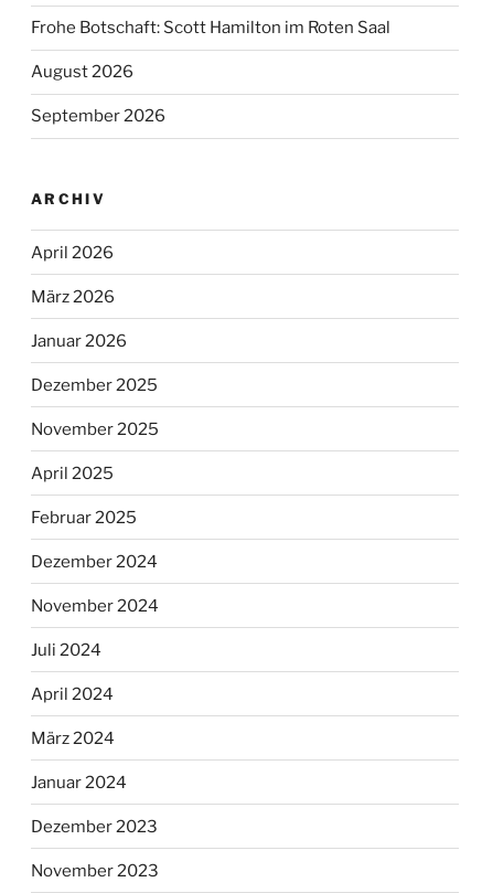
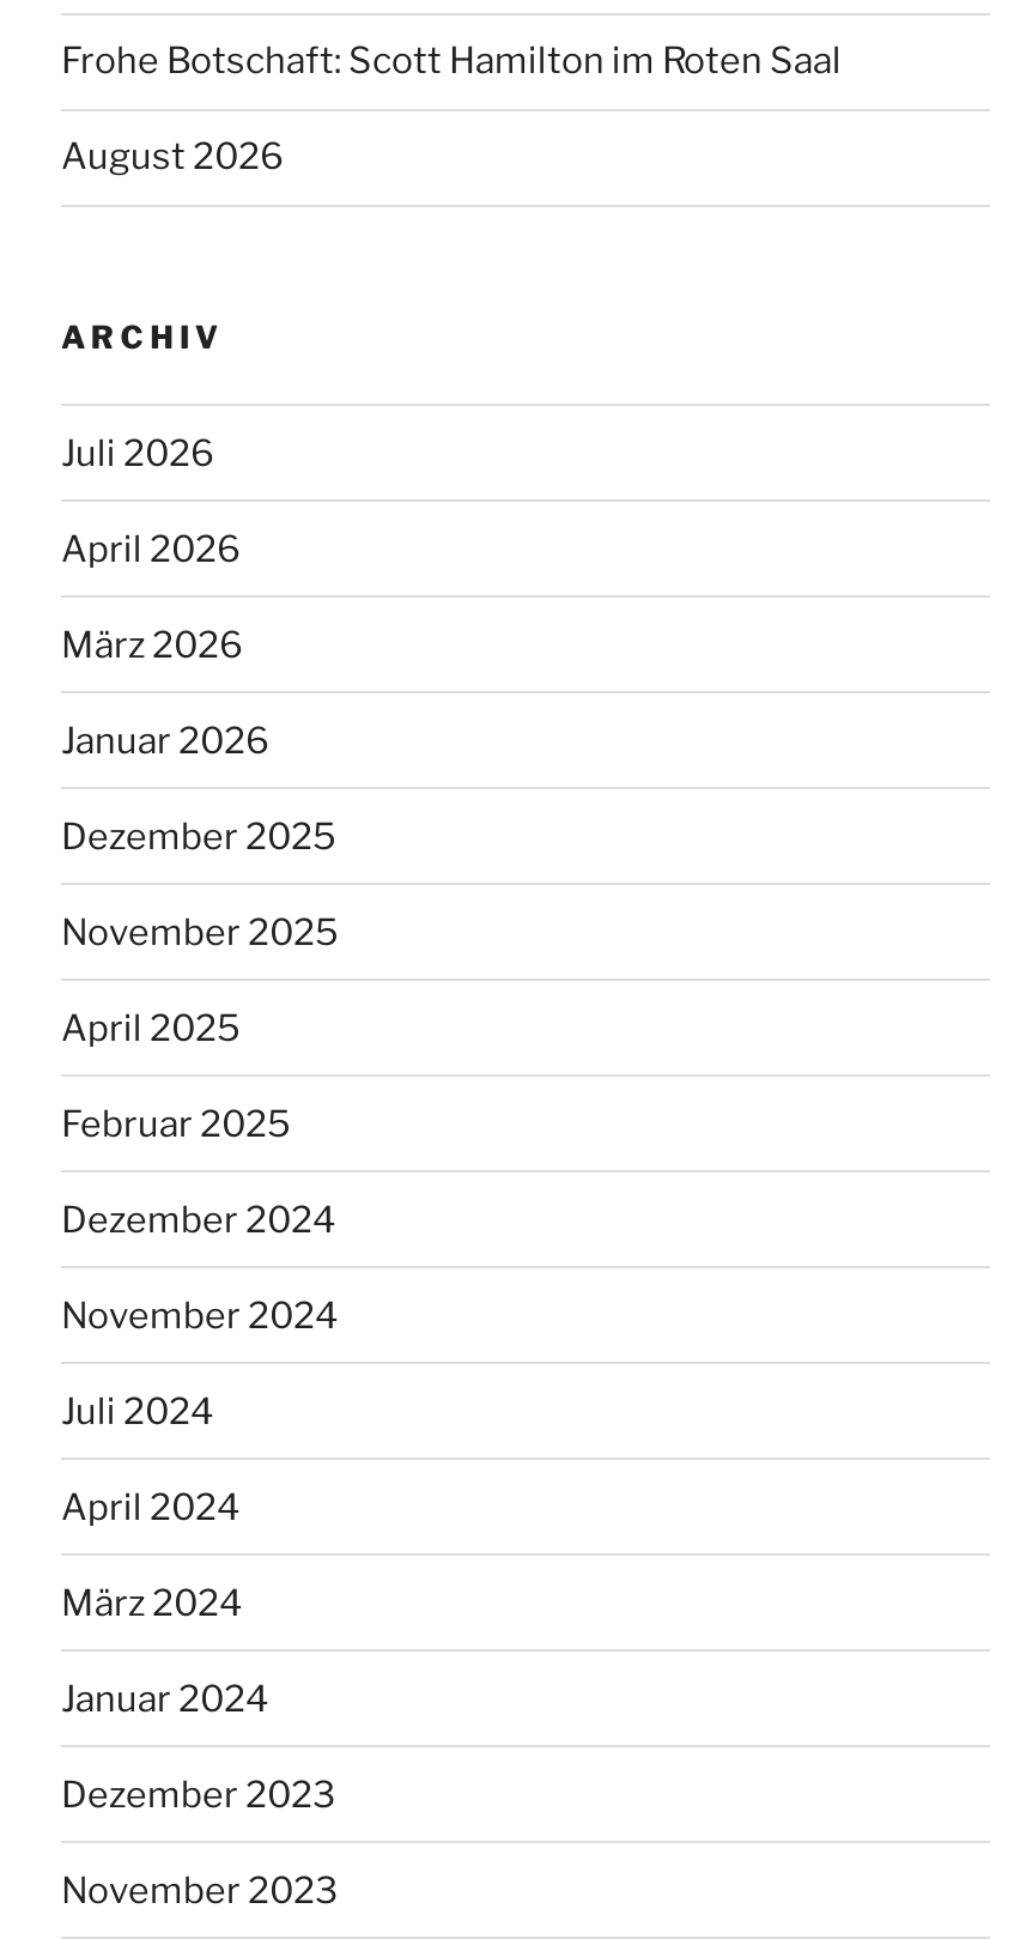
- September 2026

moved up: ARCHIV

+ Juli 2026
